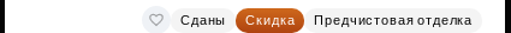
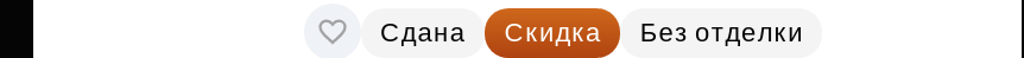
- Сданы
+ Сдана

- Предчистовая отделка
+ Без отделки
